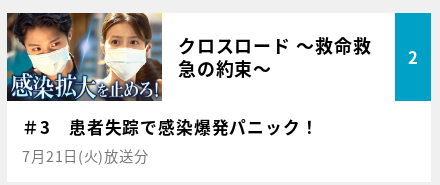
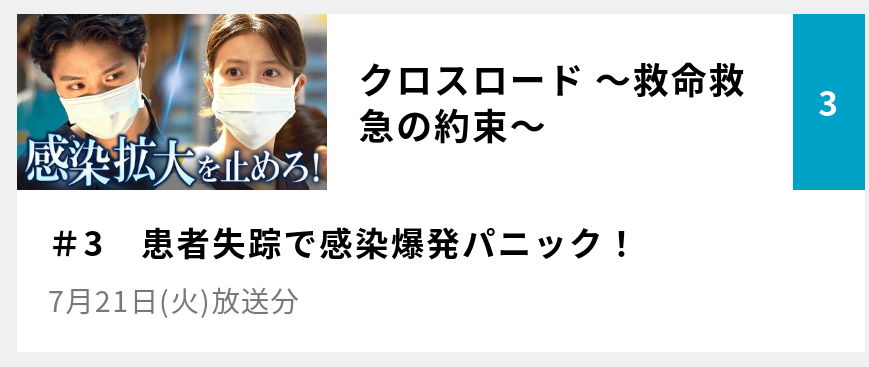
- クロスロード ～救命救 2
+ クロスロード ～救命救 3
